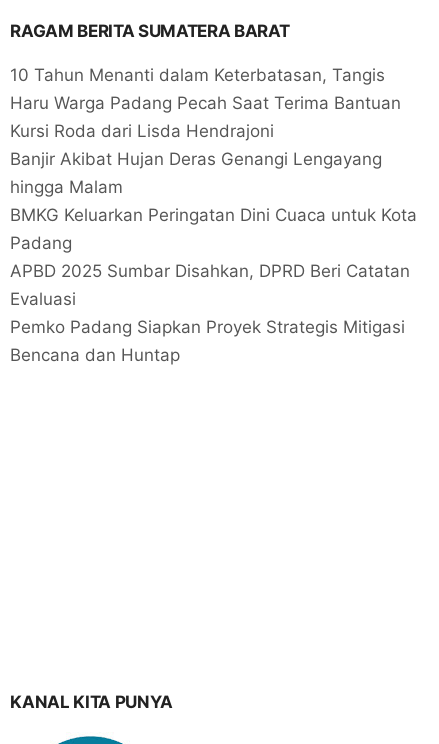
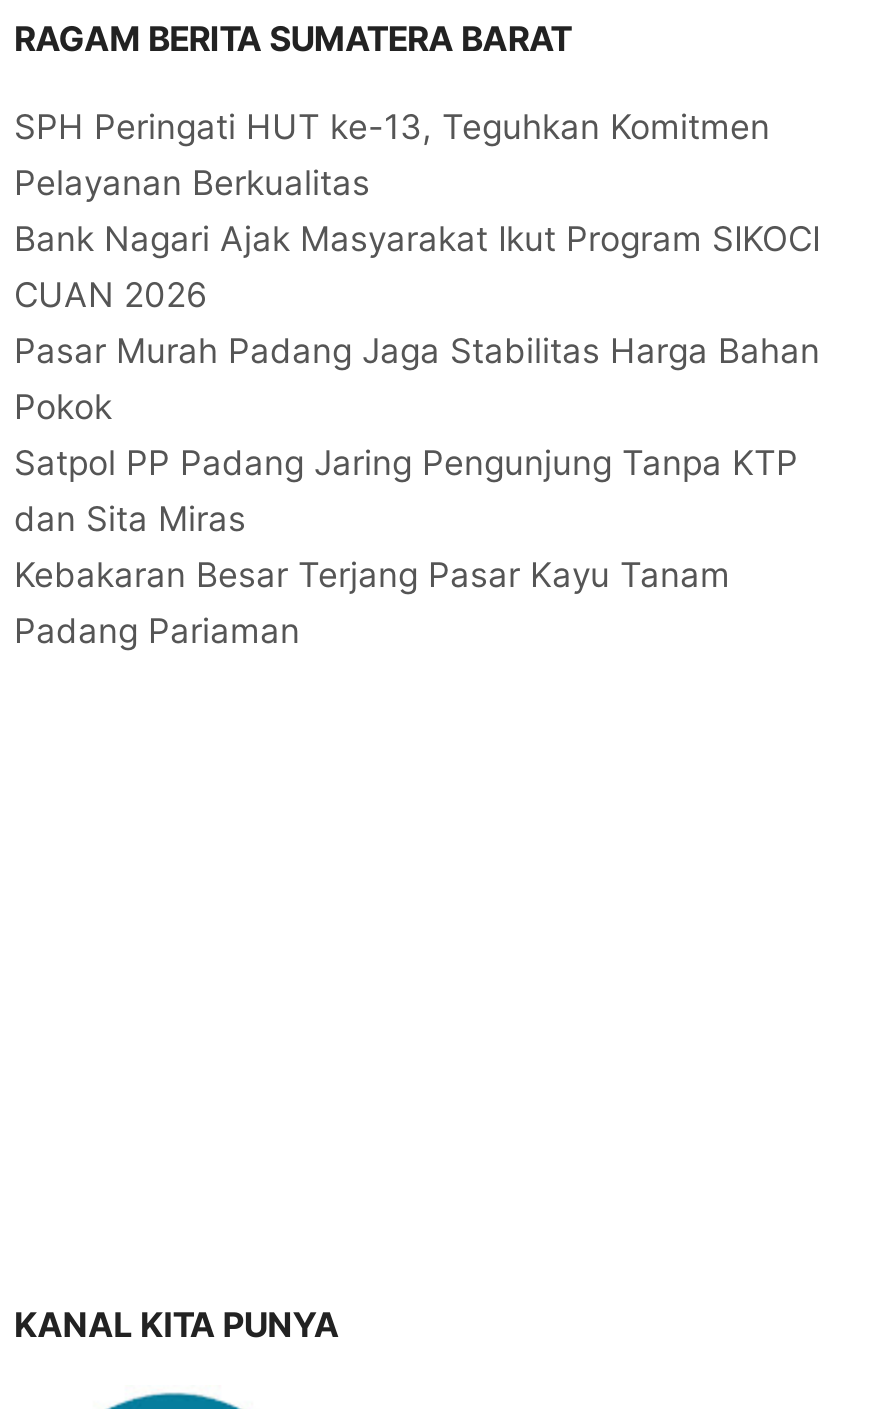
- 10 Tahun Menanti dalam Keterbatasan, Tangis
- Haru Warga Padang Pecah Saat Terima Bantuan
- Kursi Roda dari Lisda Hendrajoni
- Banjir Akibat Hujan Deras Genangi Lengayang
- hingga Malam
- BMKG Keluarkan Peringatan Dini Cuaca untuk Kota
- Padang
- APBD 2025 Sumbar Disahkan, DPRD Beri Catatan
- Evaluasi
- Pemko Padang Siapkan Proyek Strategis Mitigasi
- Bencana dan Huntap
+ SPH Peringati HUT ke-13, Teguhkan Komitmen
+ Pelayanan Berkualitas
+ Bank Nagari Ajak Masyarakat Ikut Program SIKOCI
+ CUAN 2026
+ Pasar Murah Padang Jaga Stabilitas Harga Bahan
+ Pokok
+ Satpol PP Padang Jaring Pengunjung Tanpa KTP
+ dan Sita Miras
+ Kebakaran Besar Terjang Pasar Kayu Tanam
+ Padang Pariaman
